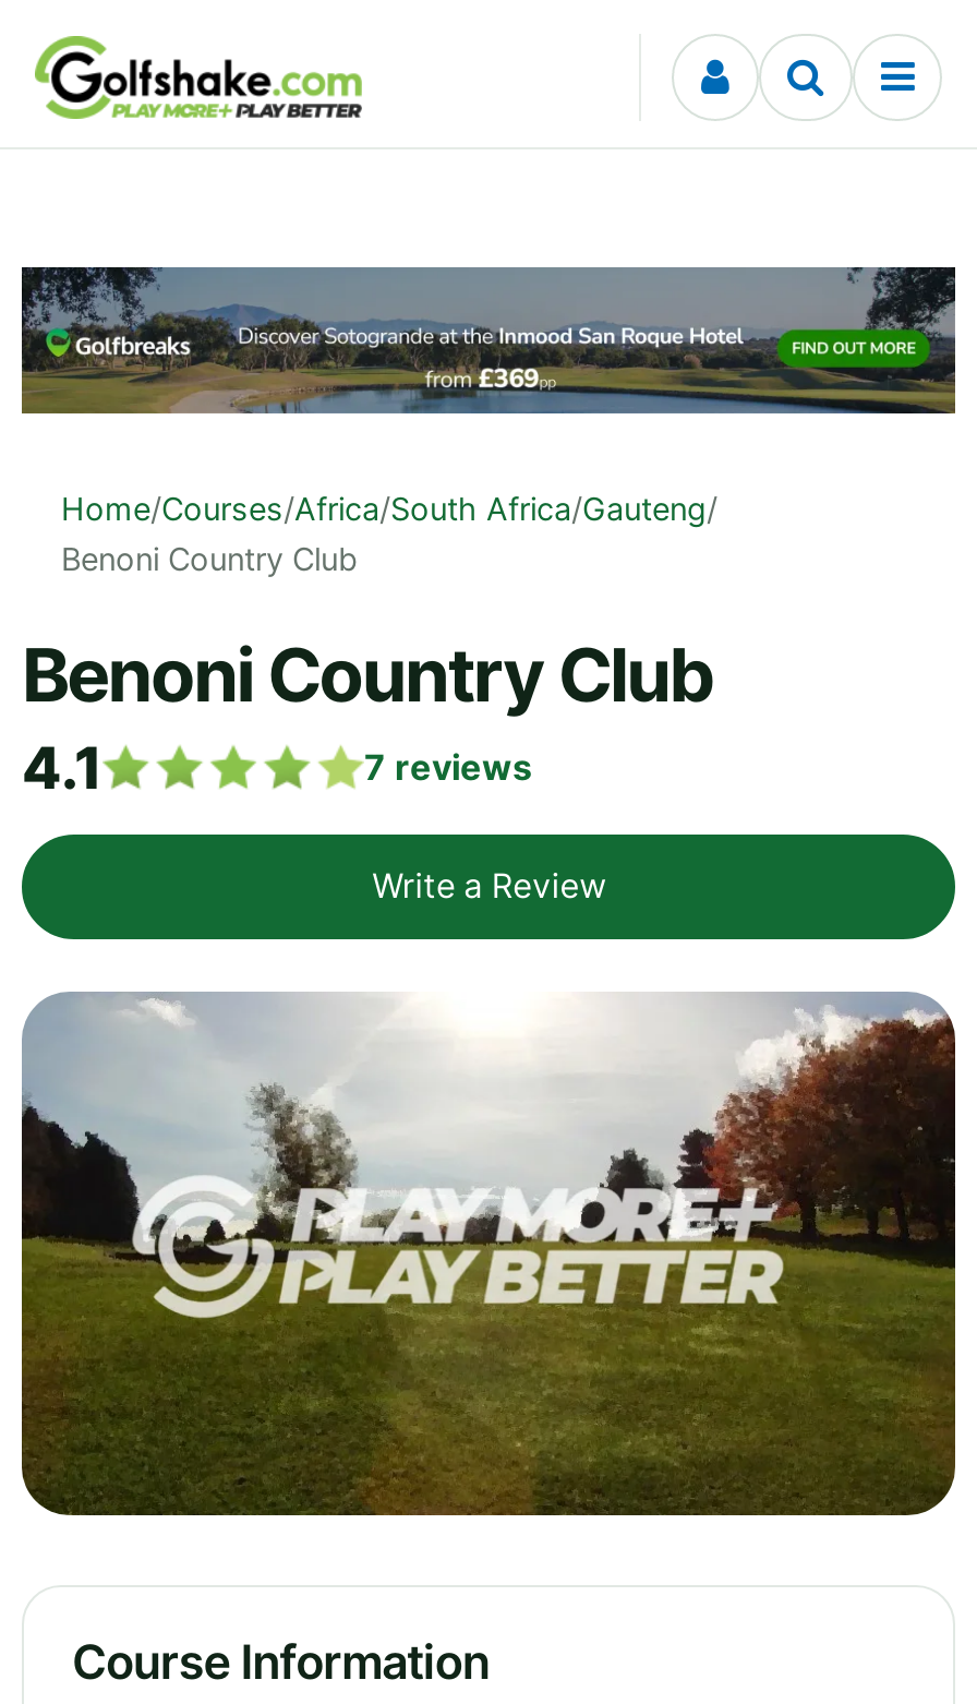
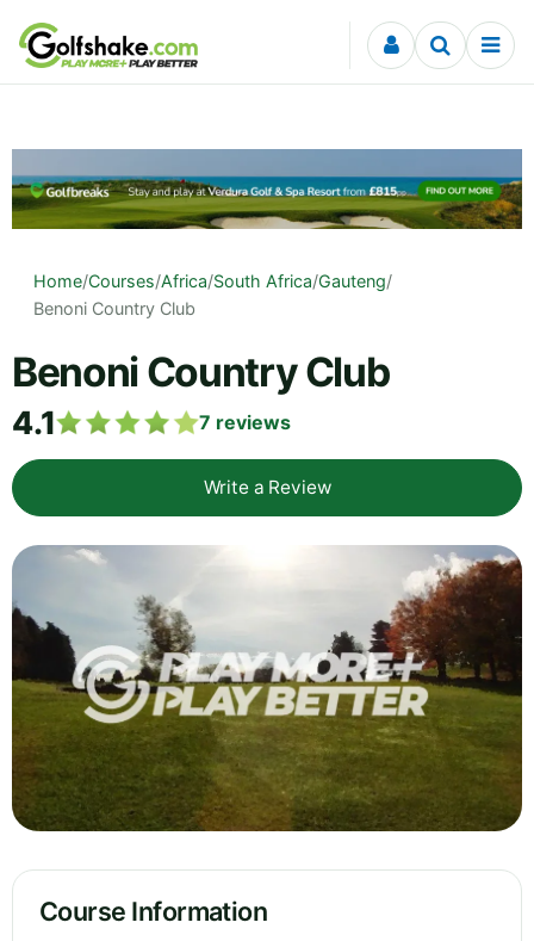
- [image]
+ [image]
